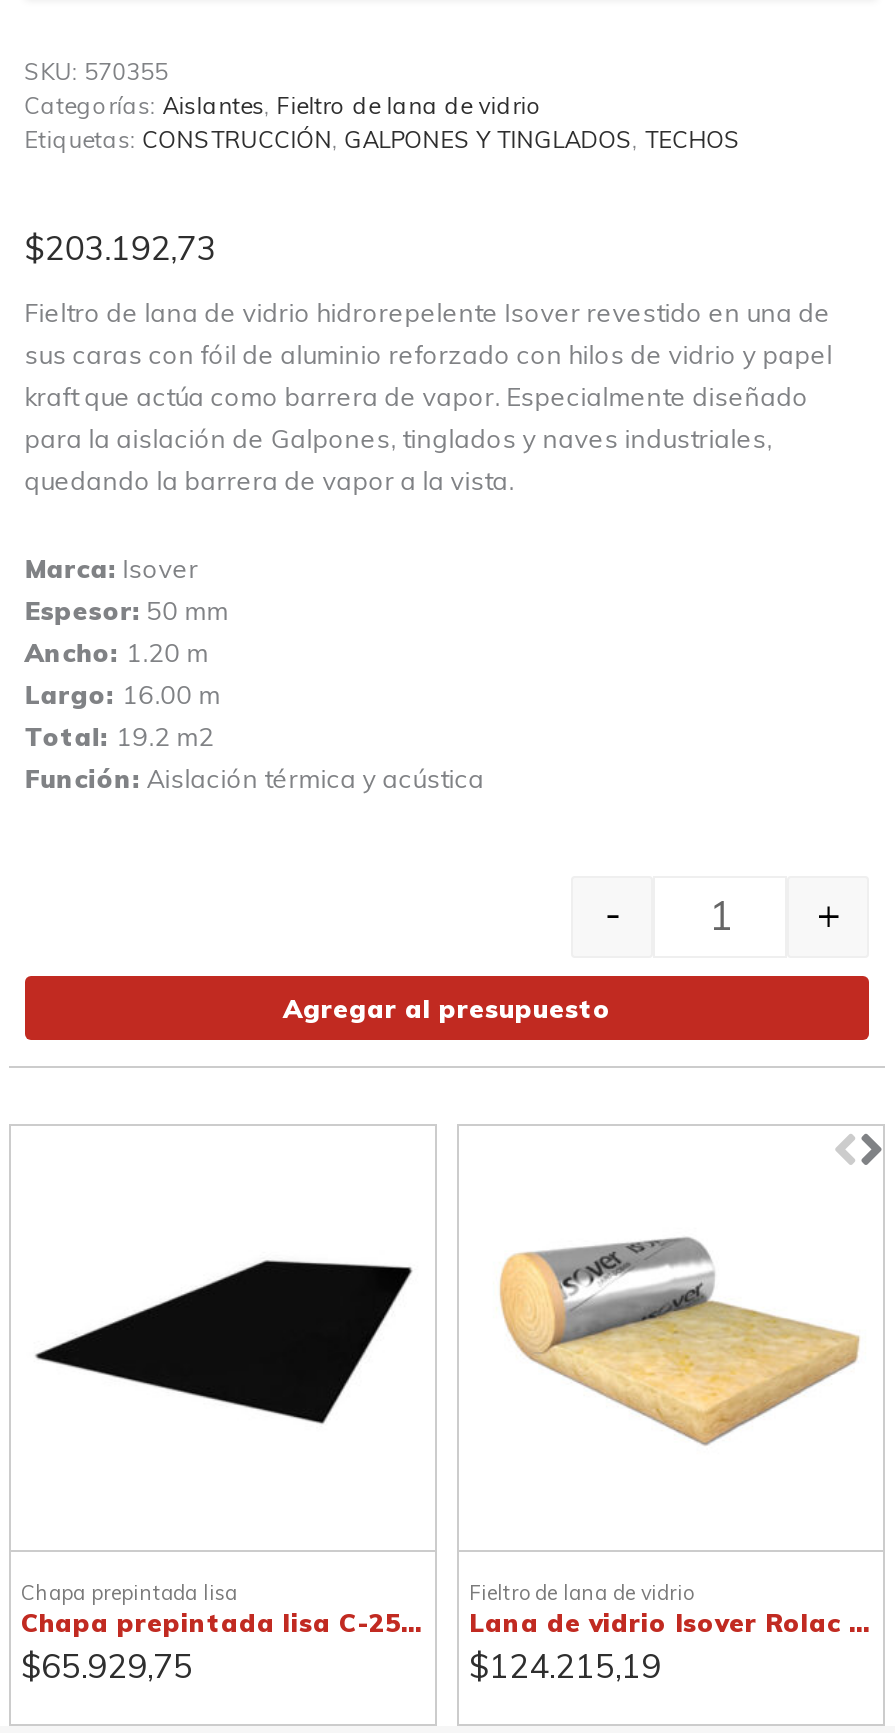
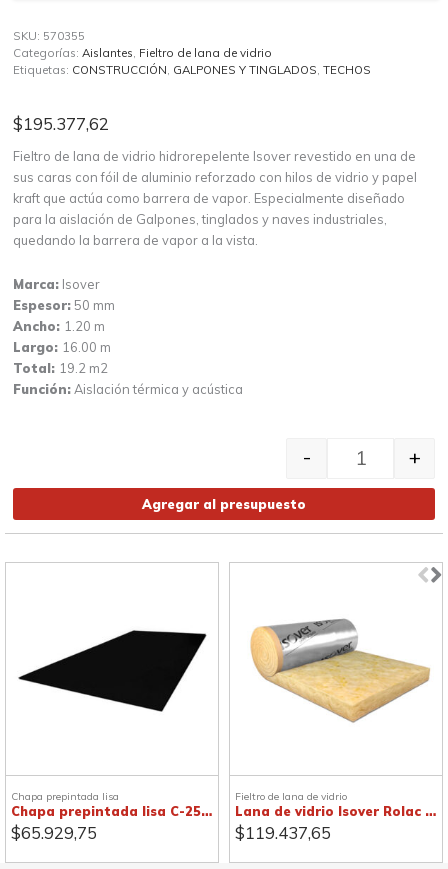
- $203.192,73
+ $195.377,62

- $124.215,19
+ $119.437,65
